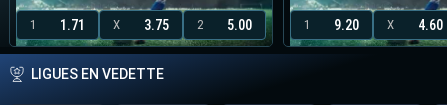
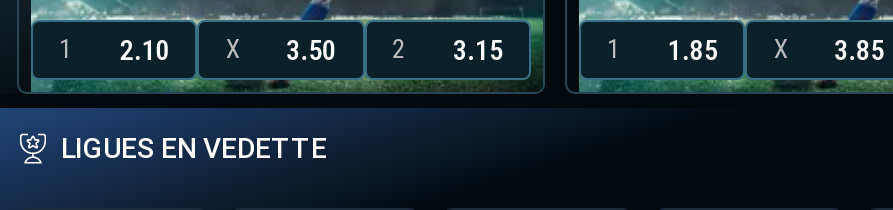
- 1.71
+ 2.10

- 3.75
+ 3.50

- 5.00
+ 3.15

- 9.20
+ 1.85

- 4.60
+ 3.85
